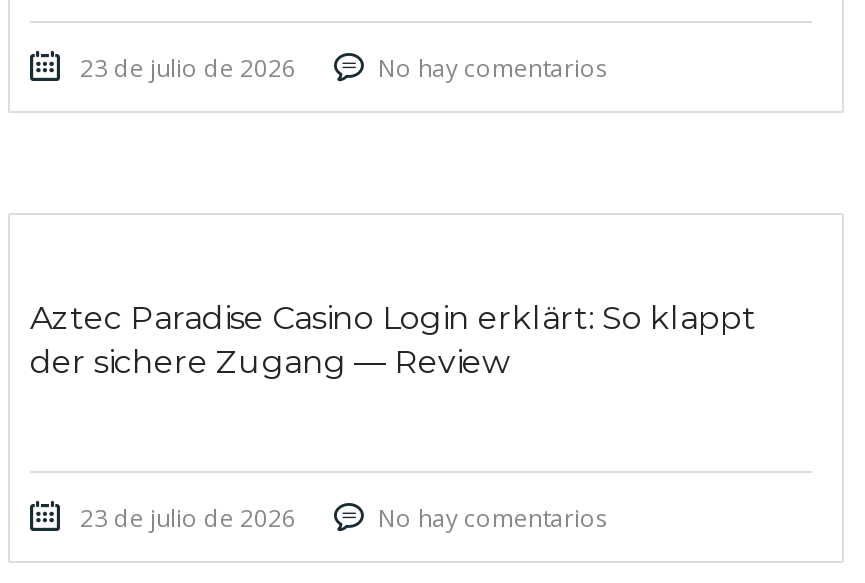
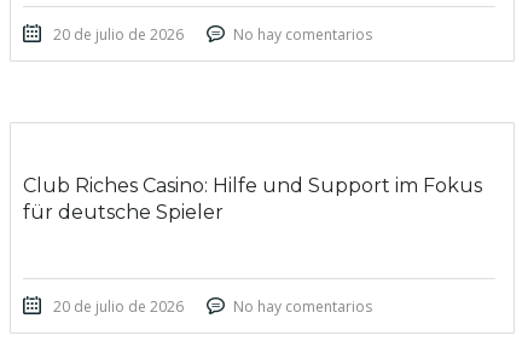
- 23 de julio de 2026
+ 20 de julio de 2026

- Aztec Paradise Casino Login erklärt: So klappt
- der sichere Zugang — Review
+ Club Riches Casino: Hilfe und Support im Fokus
+ für deutsche Spieler

- 23 de julio de 2026
+ 20 de julio de 2026
